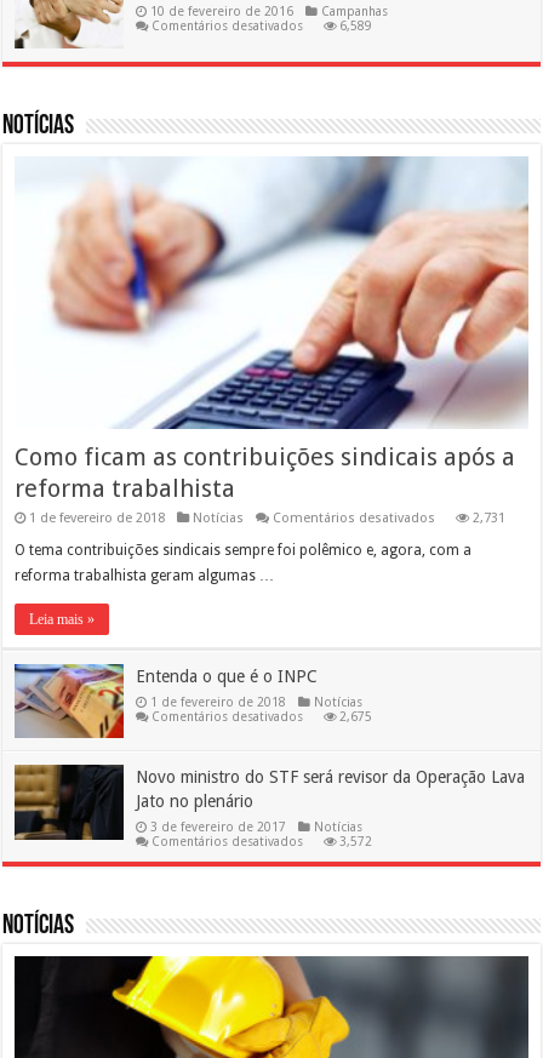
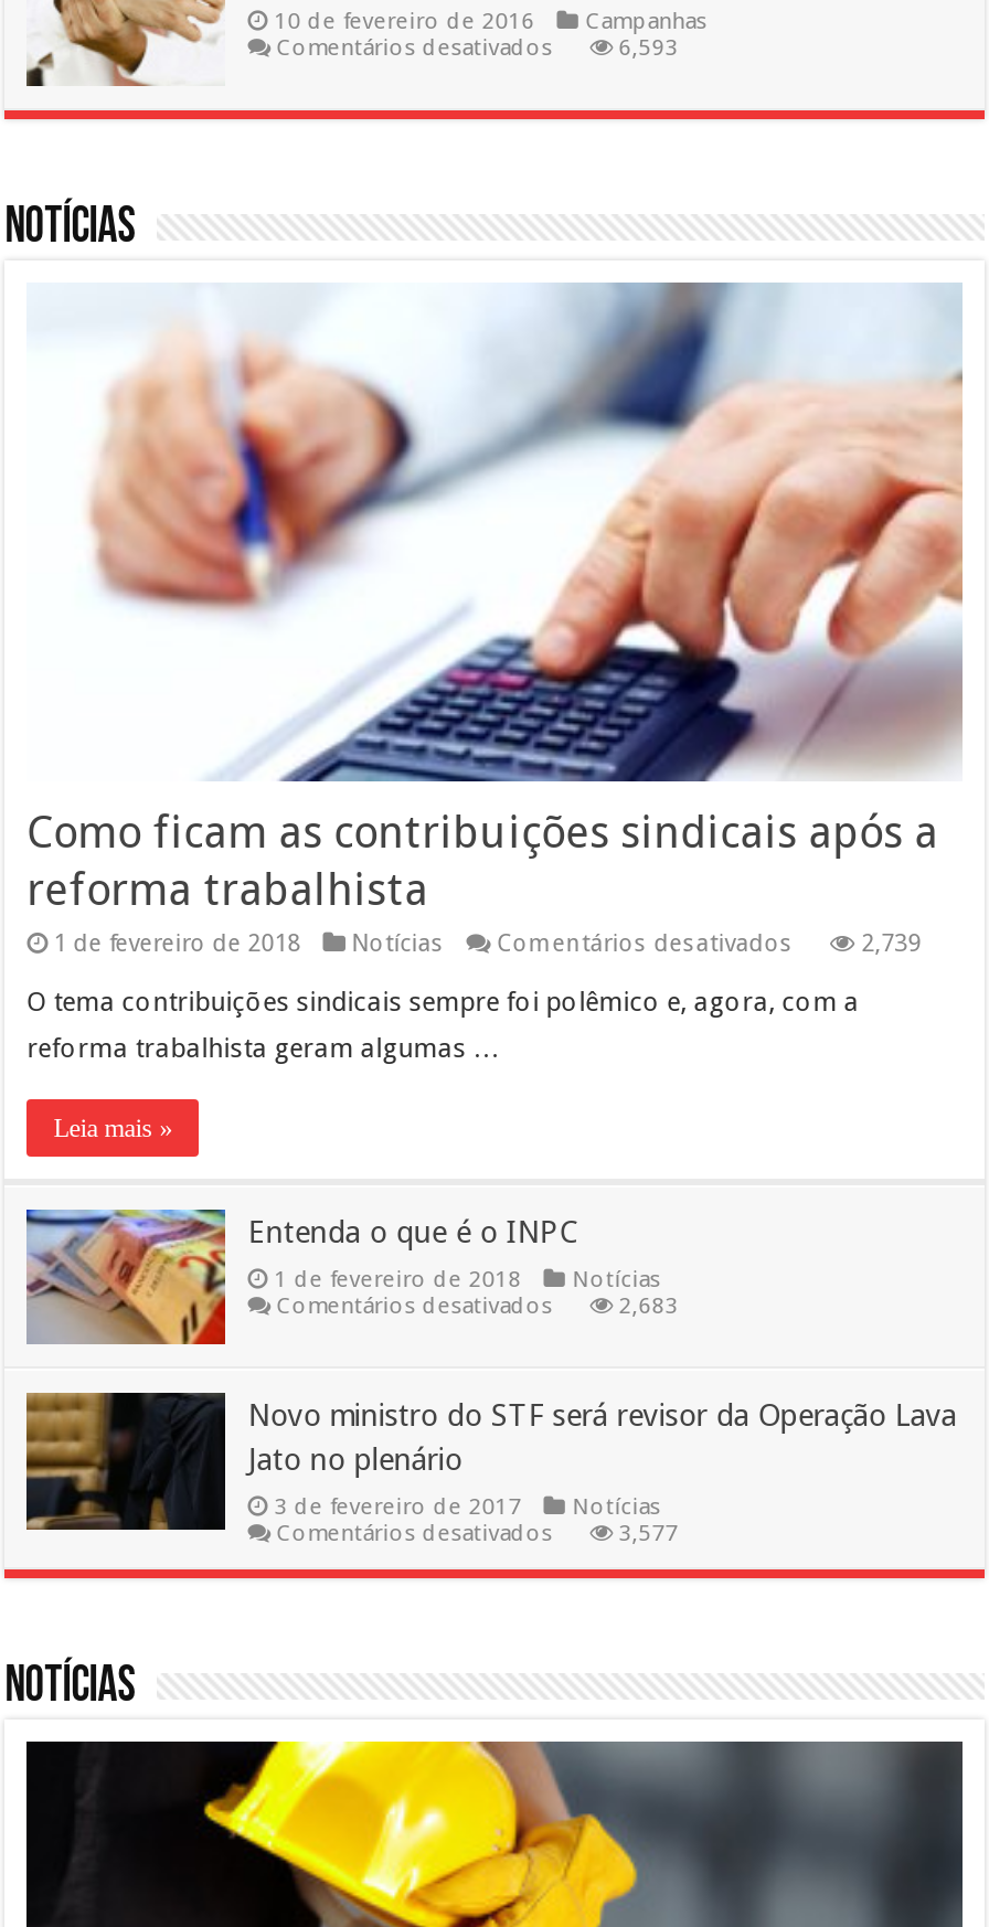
- 6,589
+ 6,593

- 2,731
+ 2,739

- 2,675
+ 2,683

- 3,572
+ 3,577
